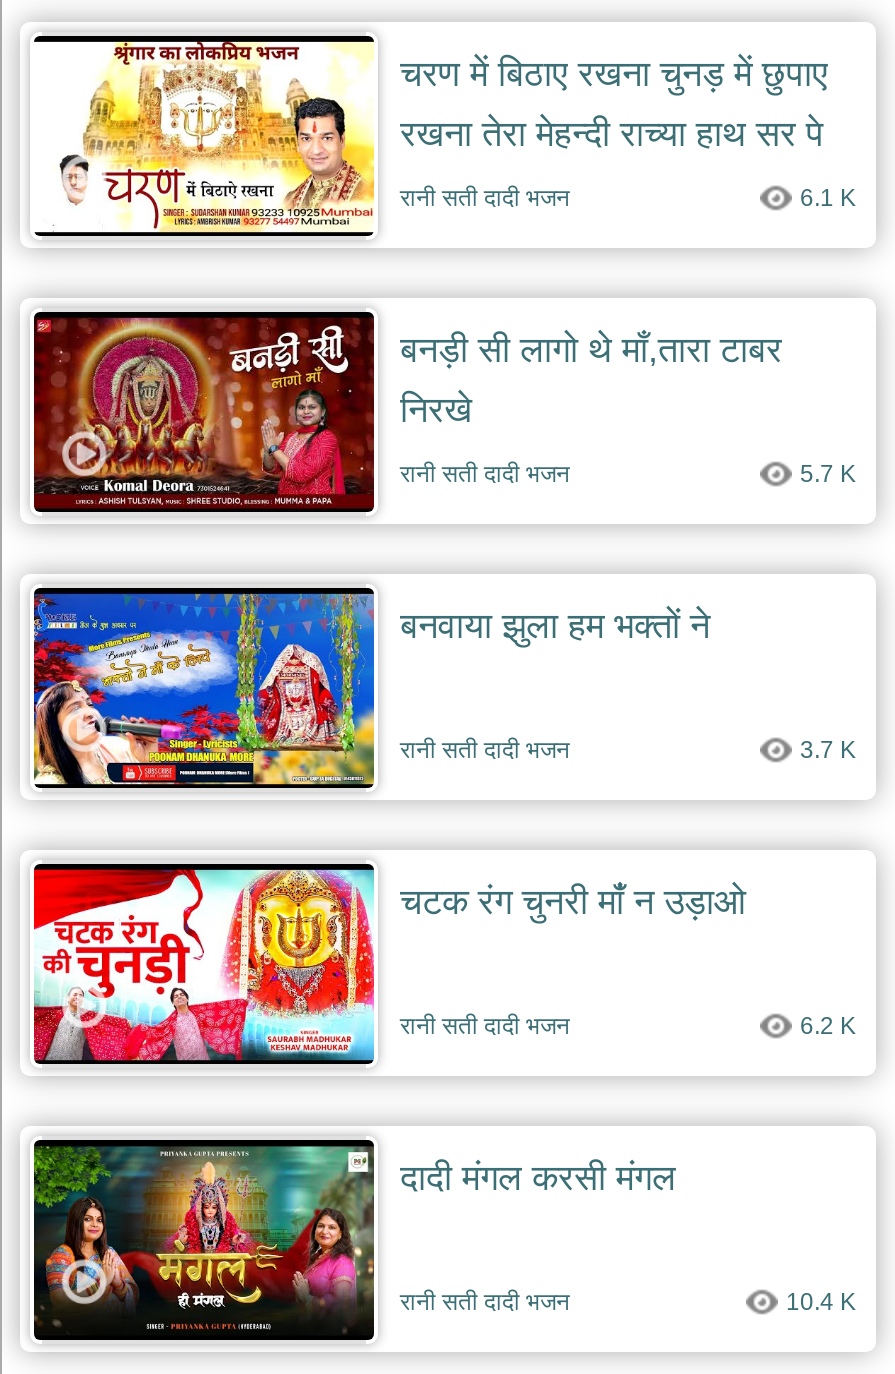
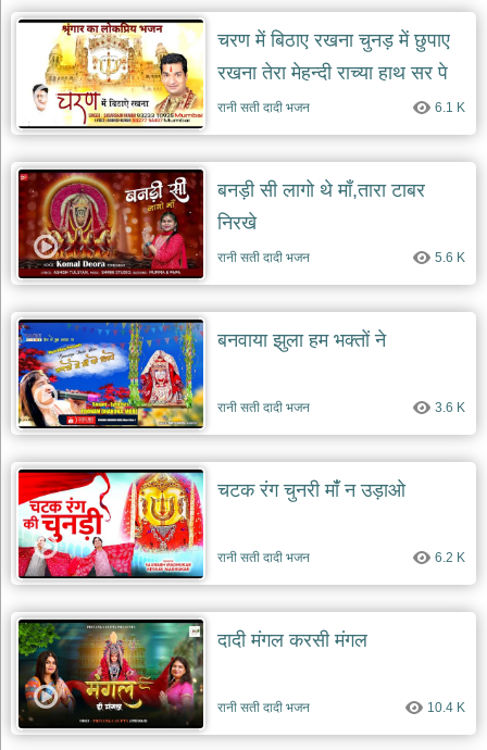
- 5.7 K
+ 5.6 K

- 3.7 K
+ 3.6 K
